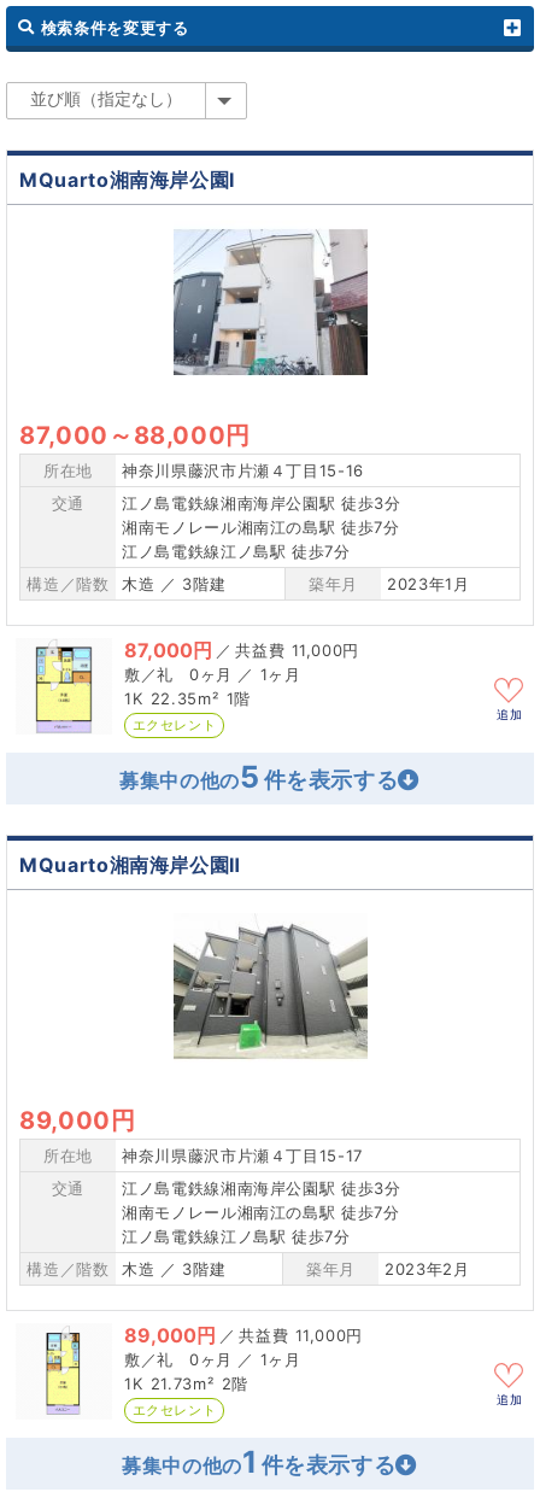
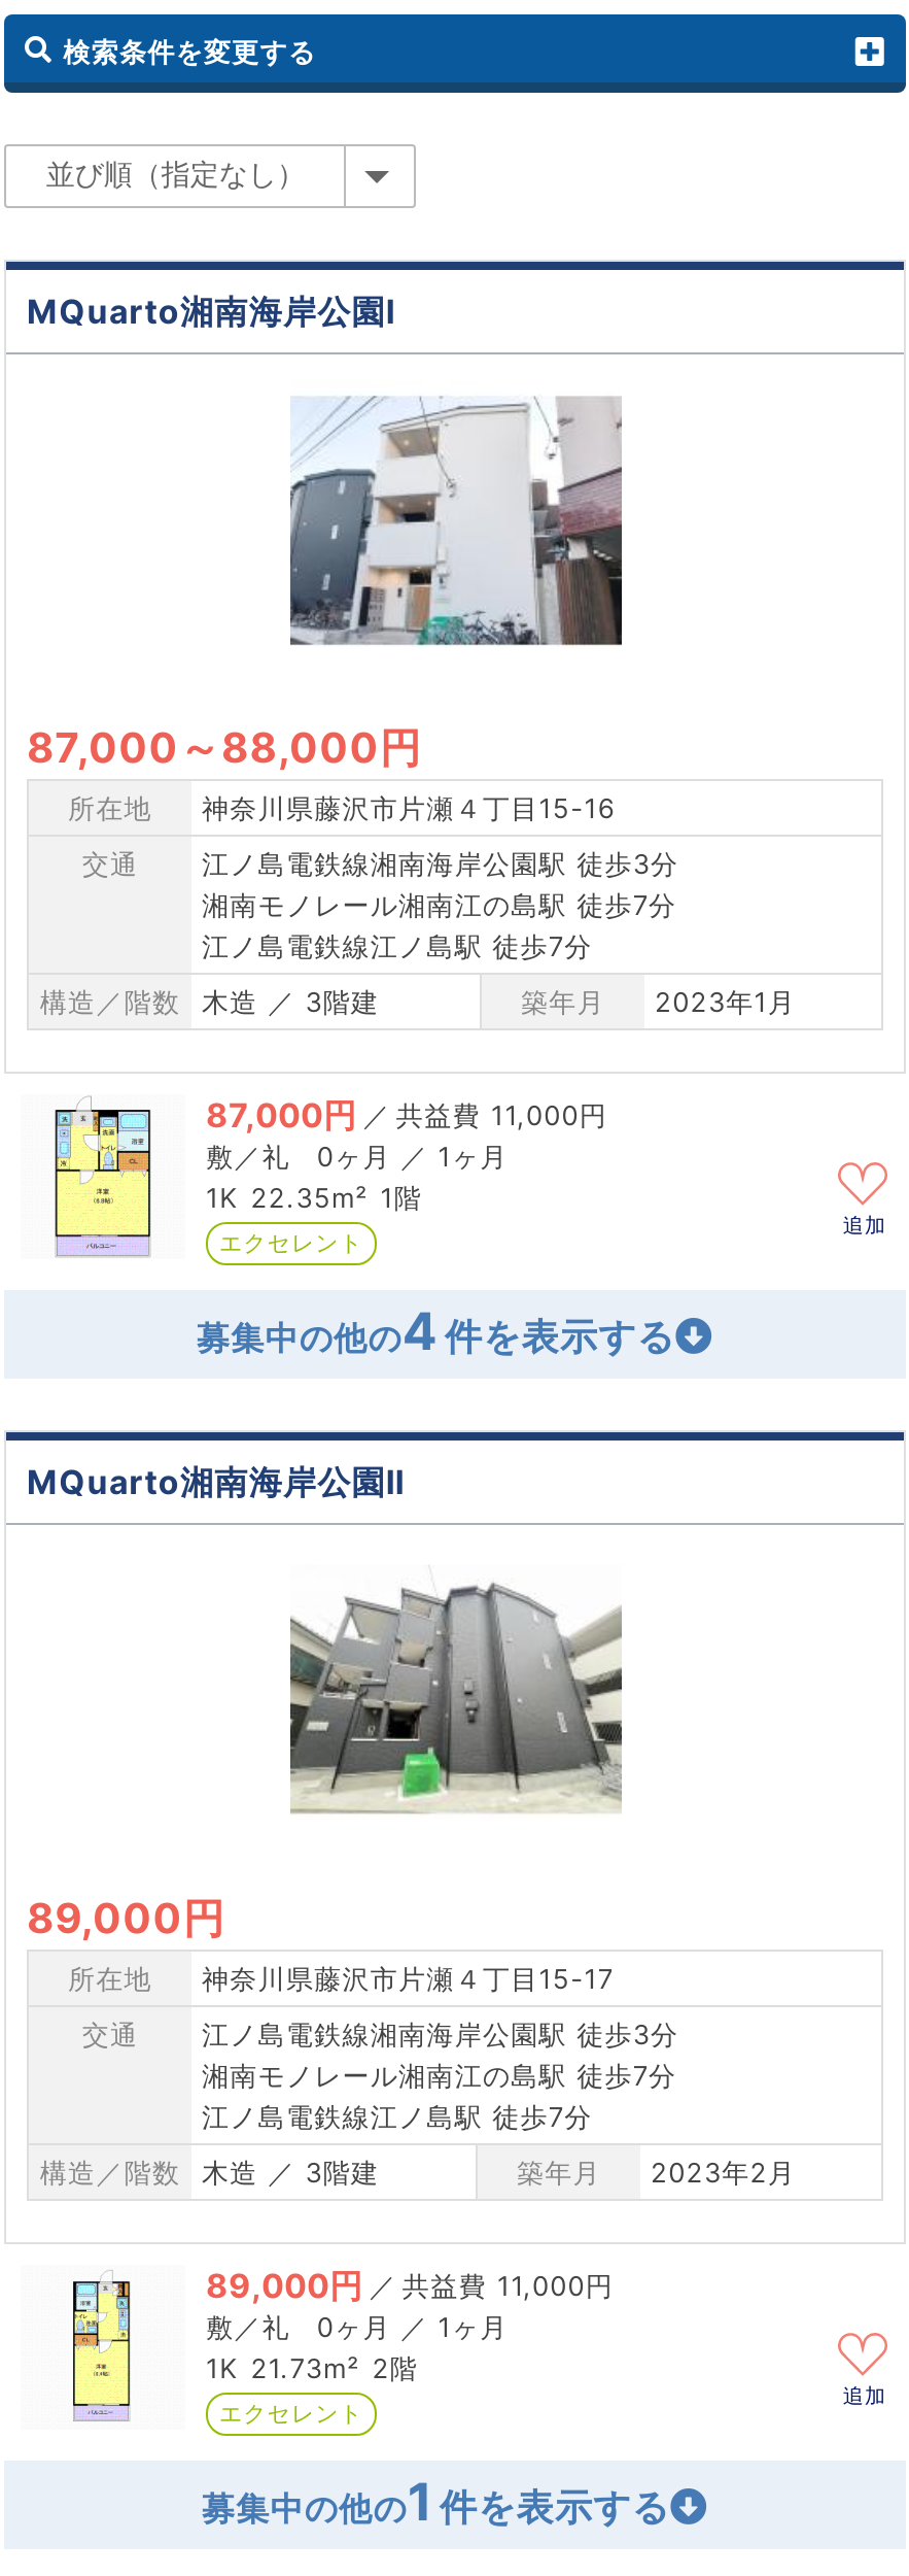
- 募集中の他の5
+ 募集中の他の4
